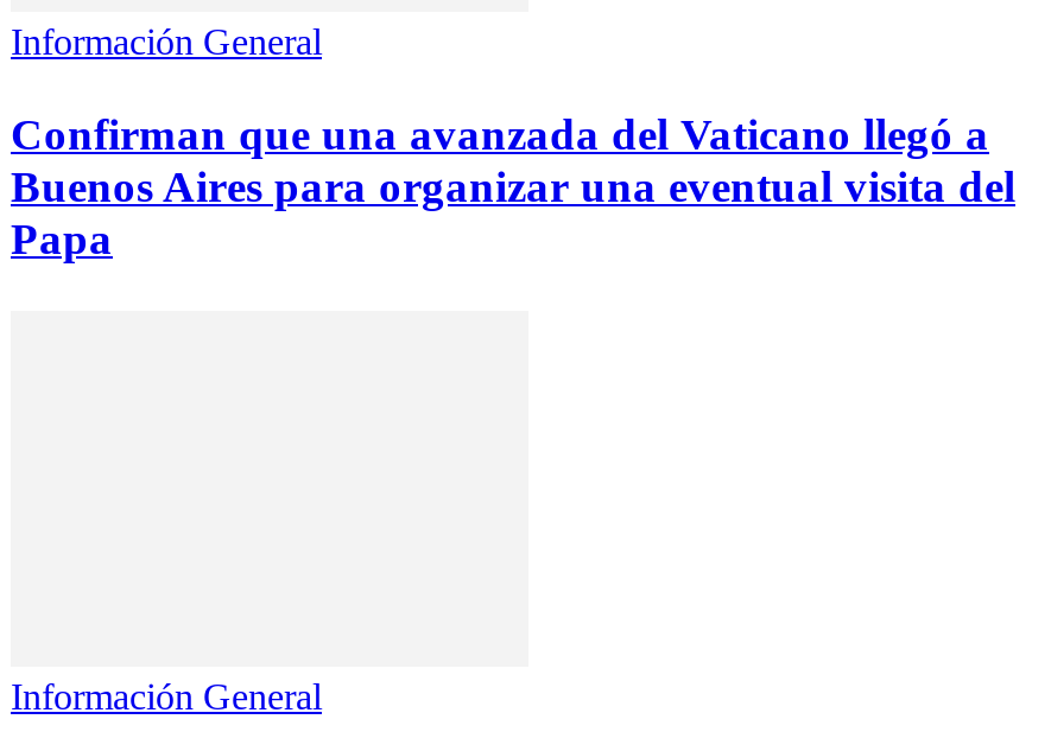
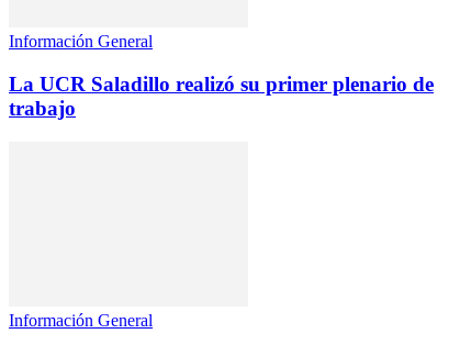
- Confirman que una avanzada del Vaticano llegó a
- Buenos Aires para organizar una eventual visita del
- Papa
+ La UCR Saladillo realizó su primer plenario de
+ trabajo
